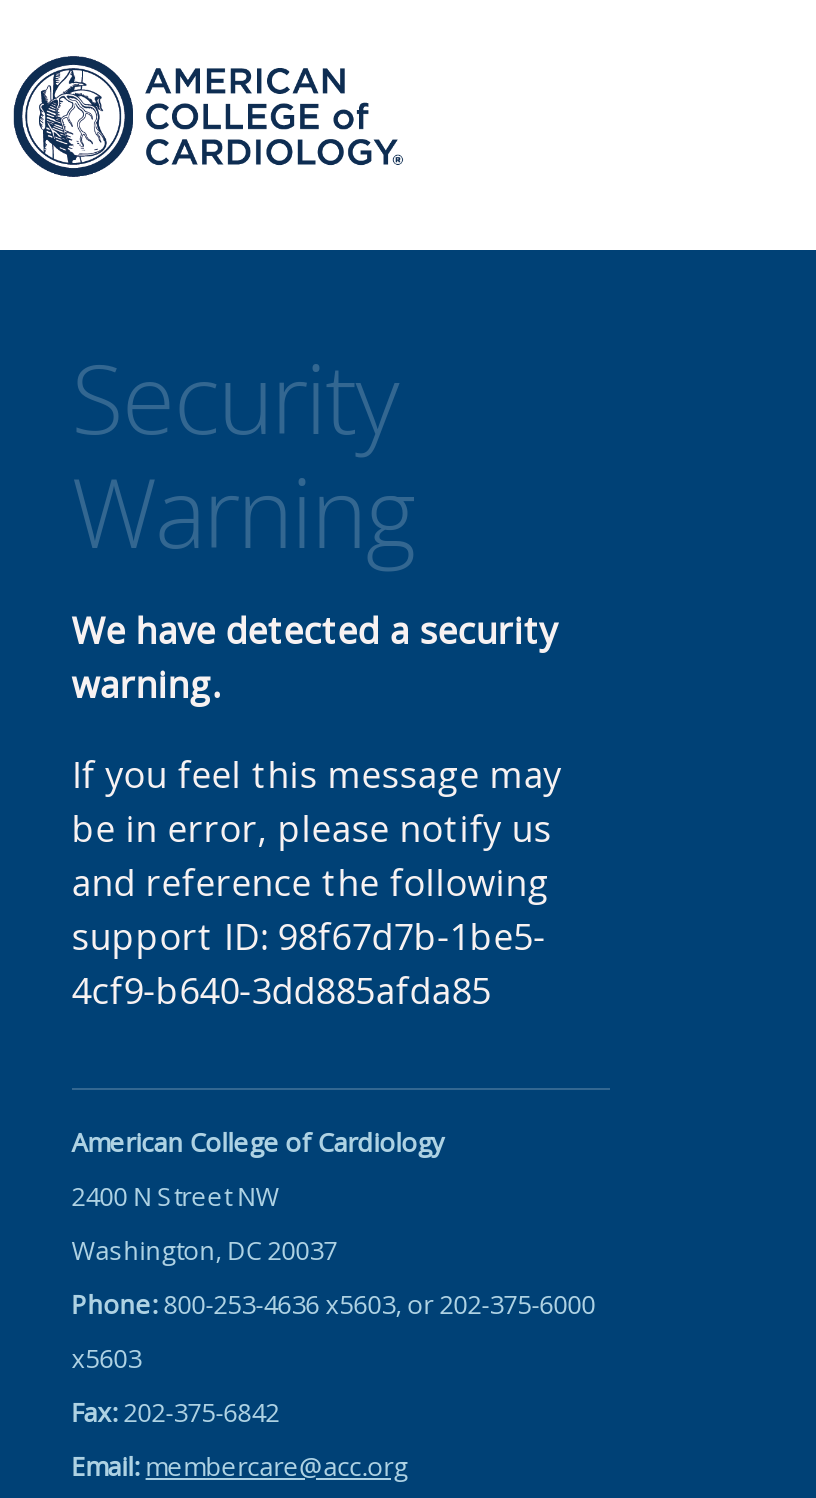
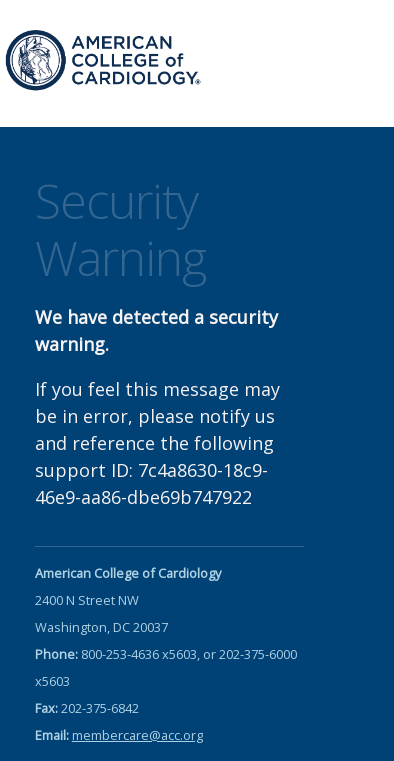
- support ID: 98f67d7b-1be5-
- 4cf9-b640-3dd885afda85
+ support ID: 7c4a8630-18c9-
+ 46e9-aa86-dbe69b747922
